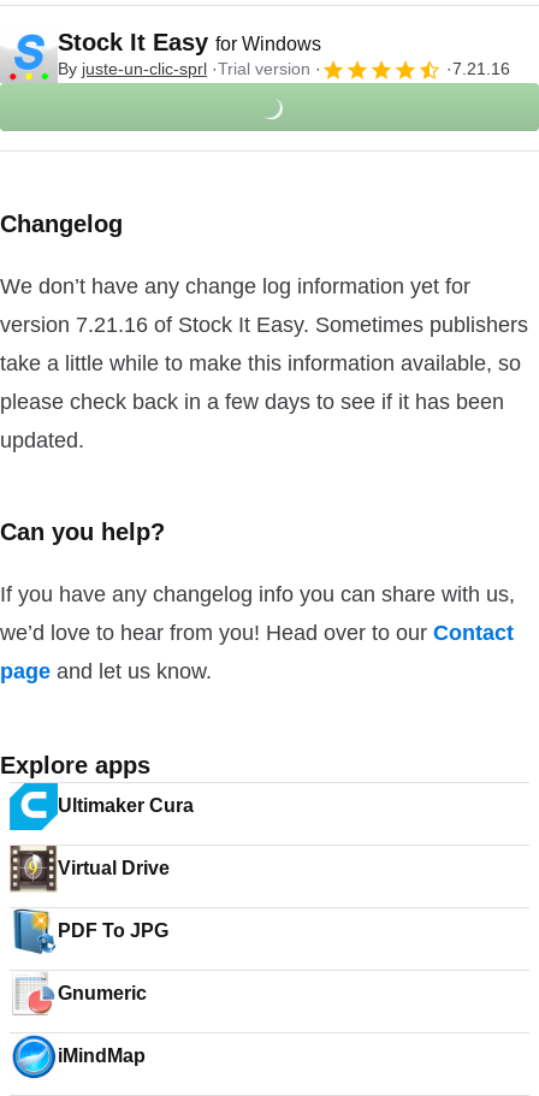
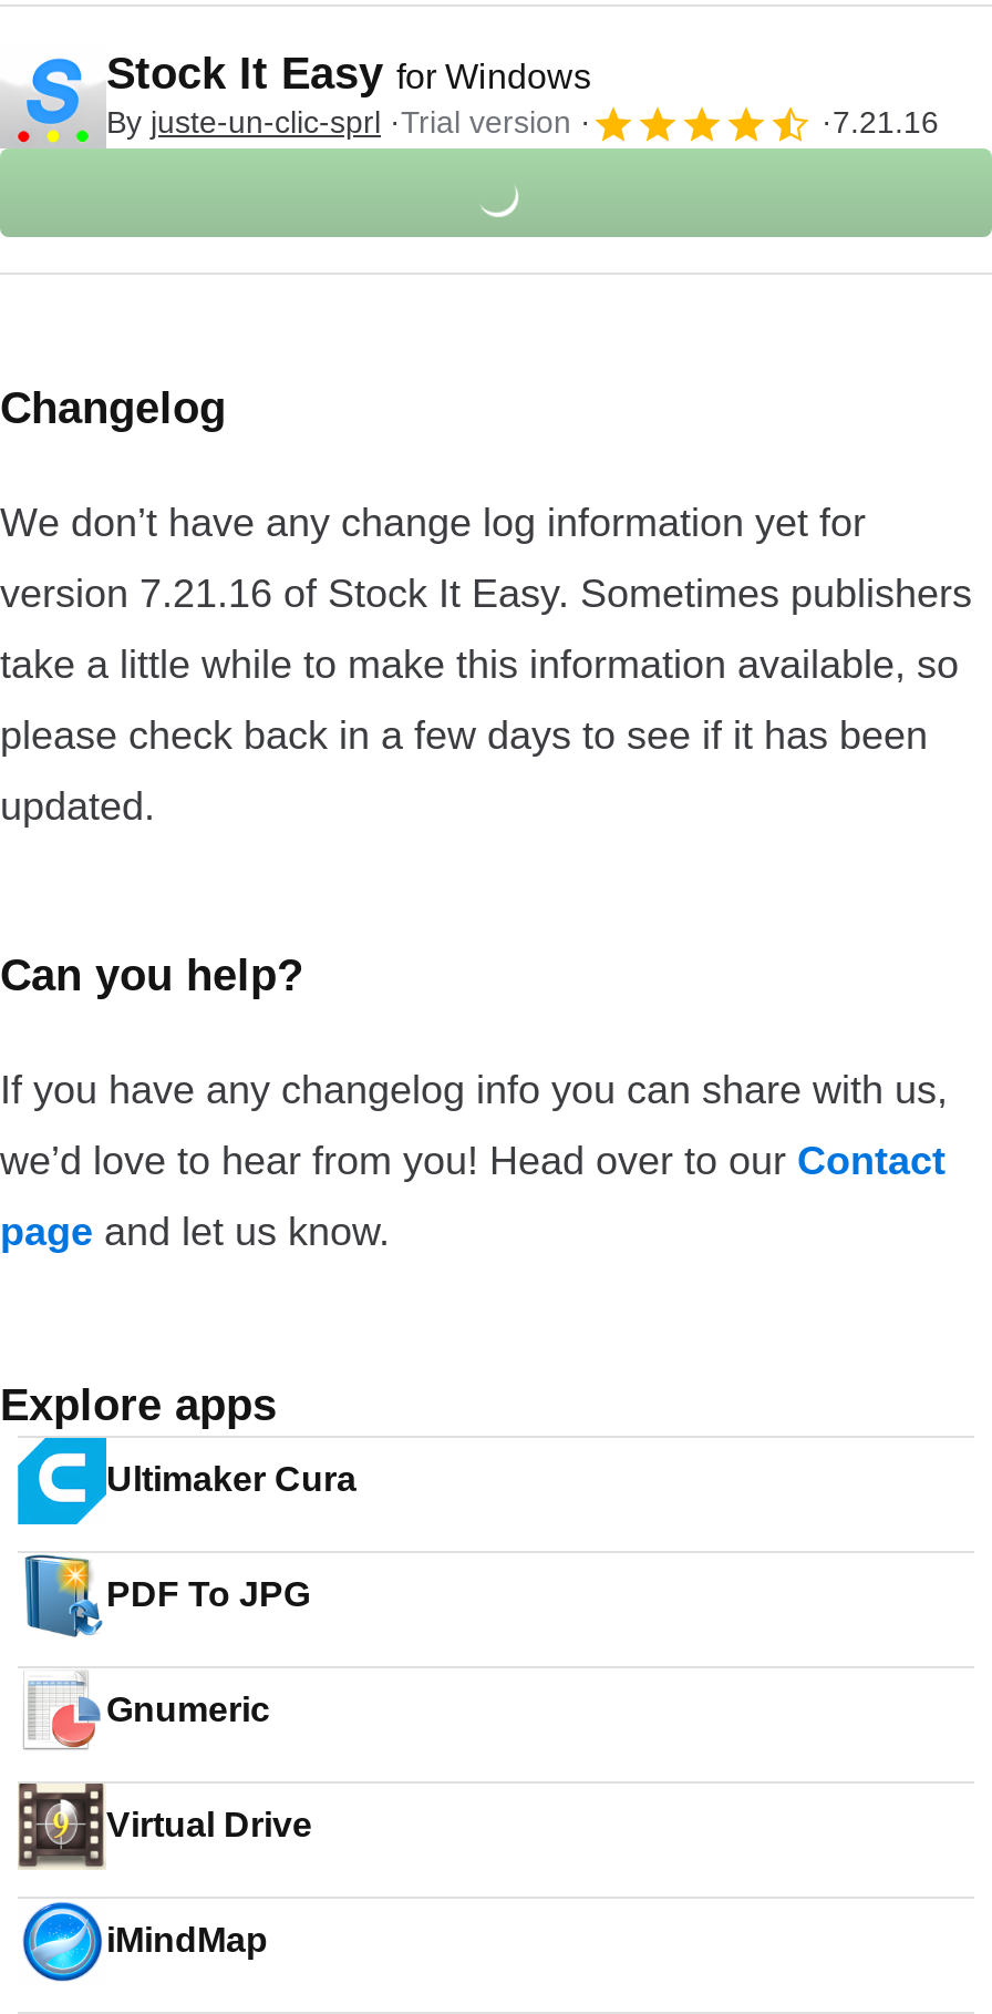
moved down: [image] | Virtual Drive

moved up: [image] | PDF To JPG | Gnumeric
